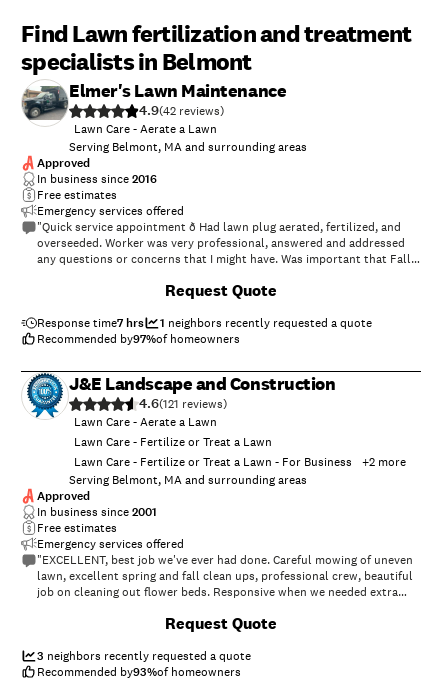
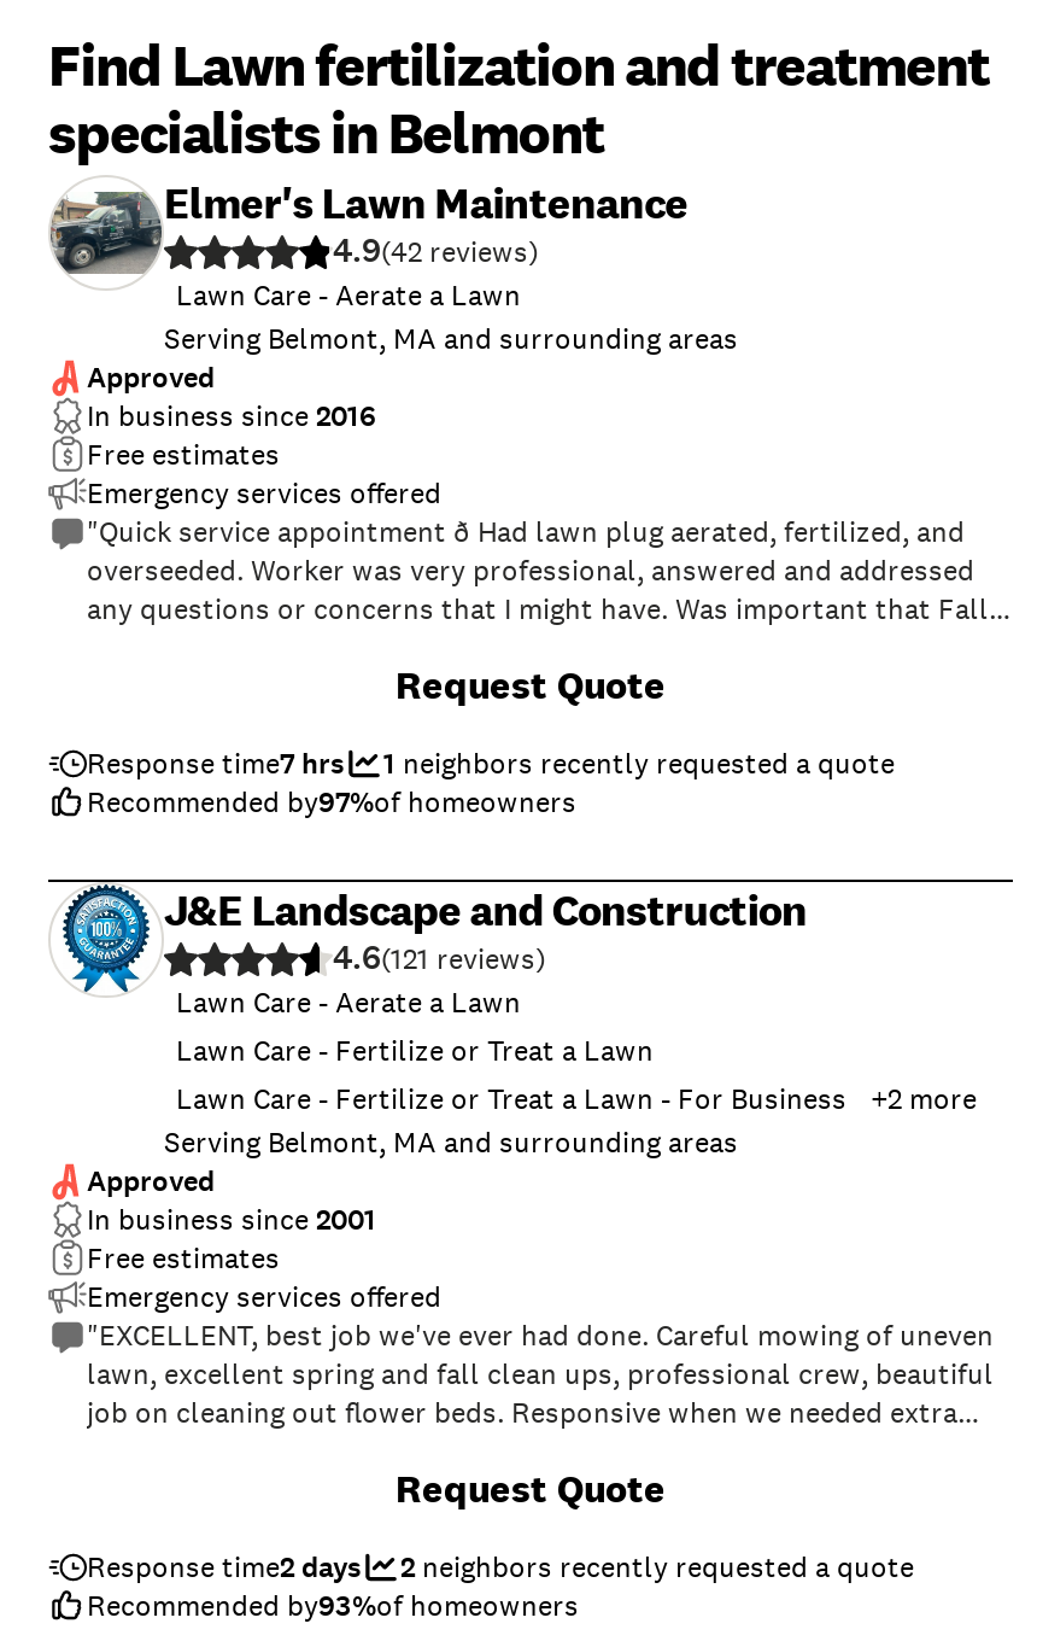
- 3 neighbors recently requested a quote
+ Response time2 days
+ 2 neighbors recently requested a quote
